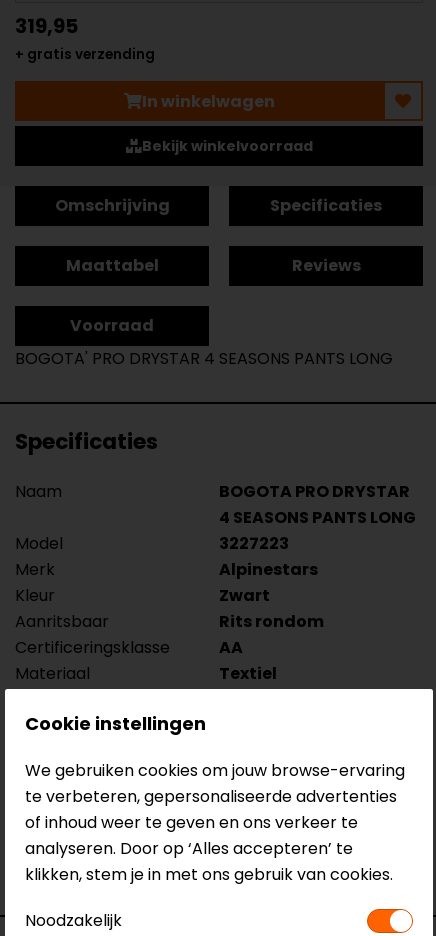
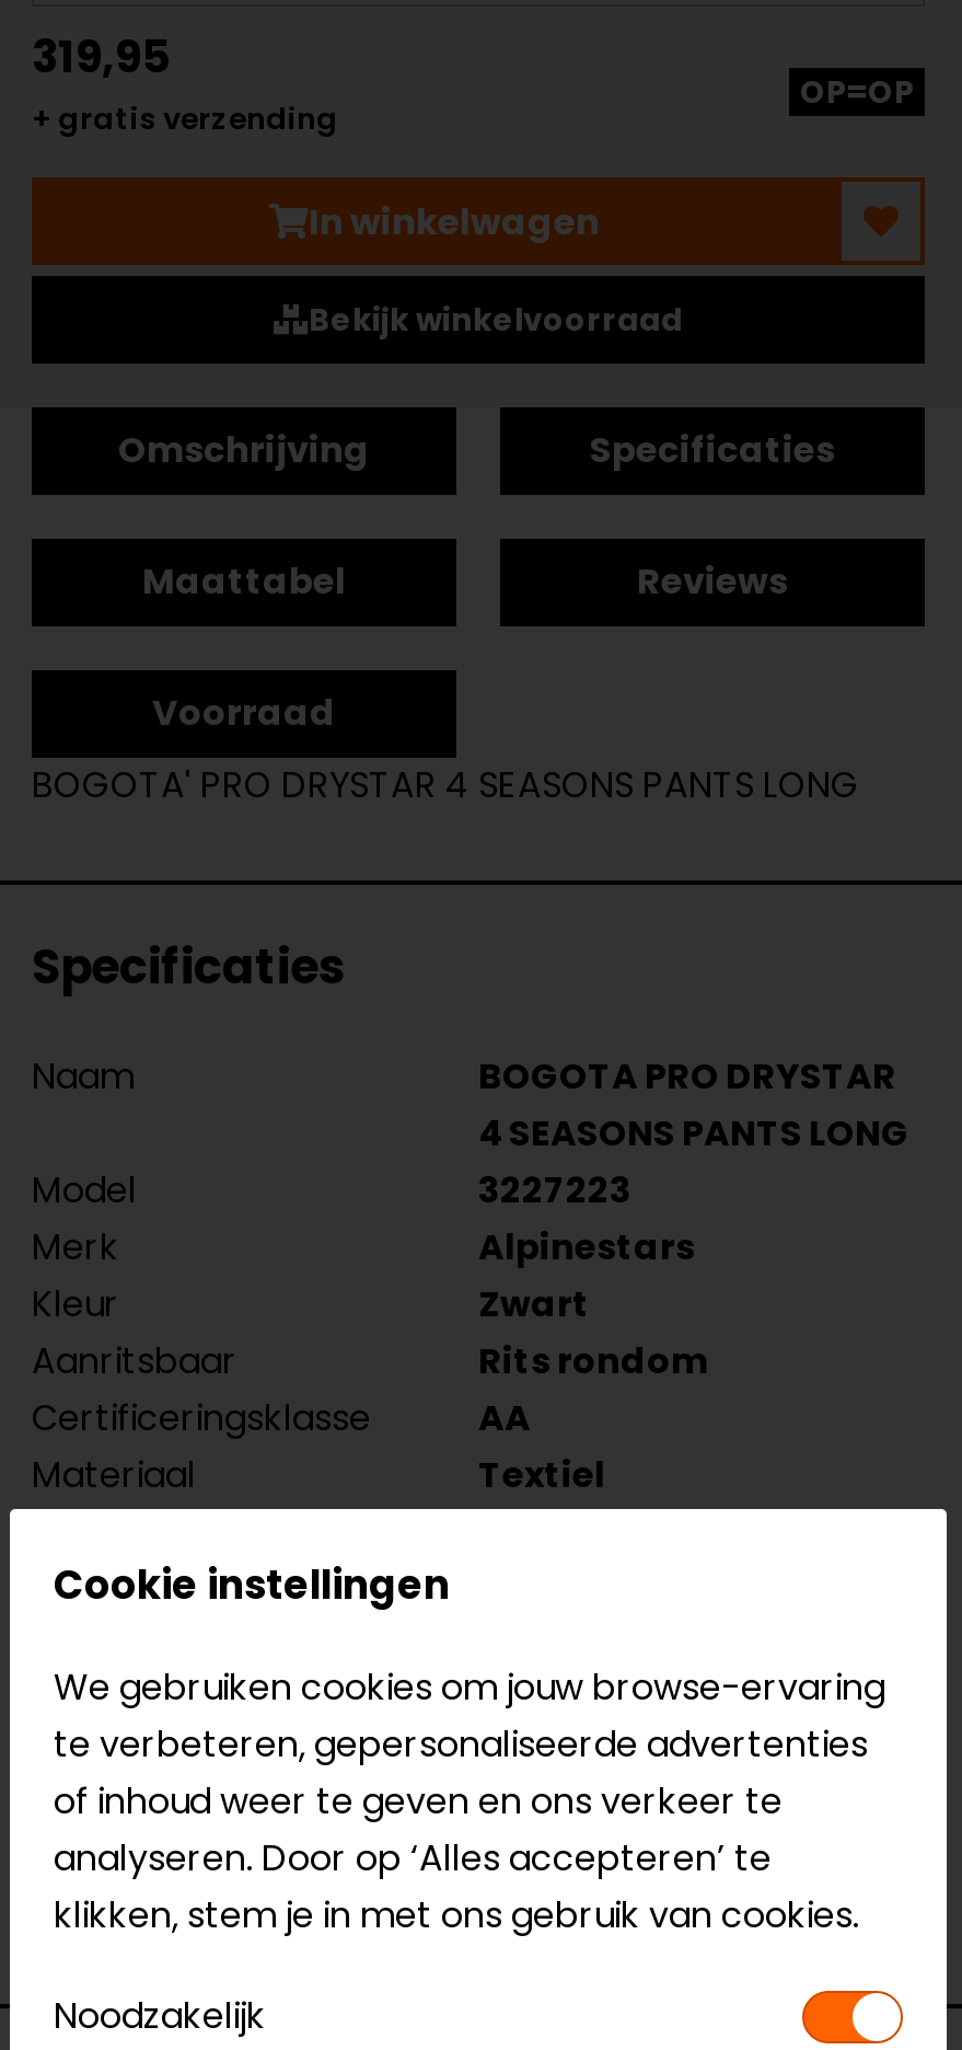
+ OP=OP
